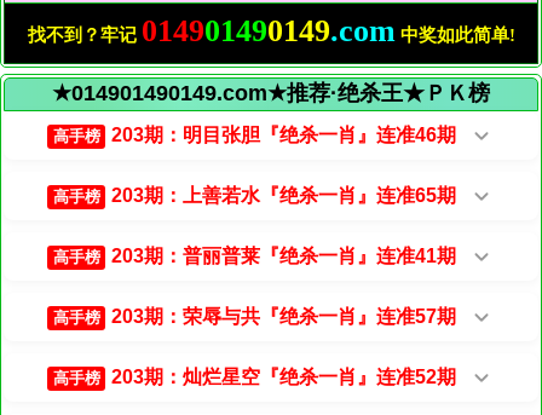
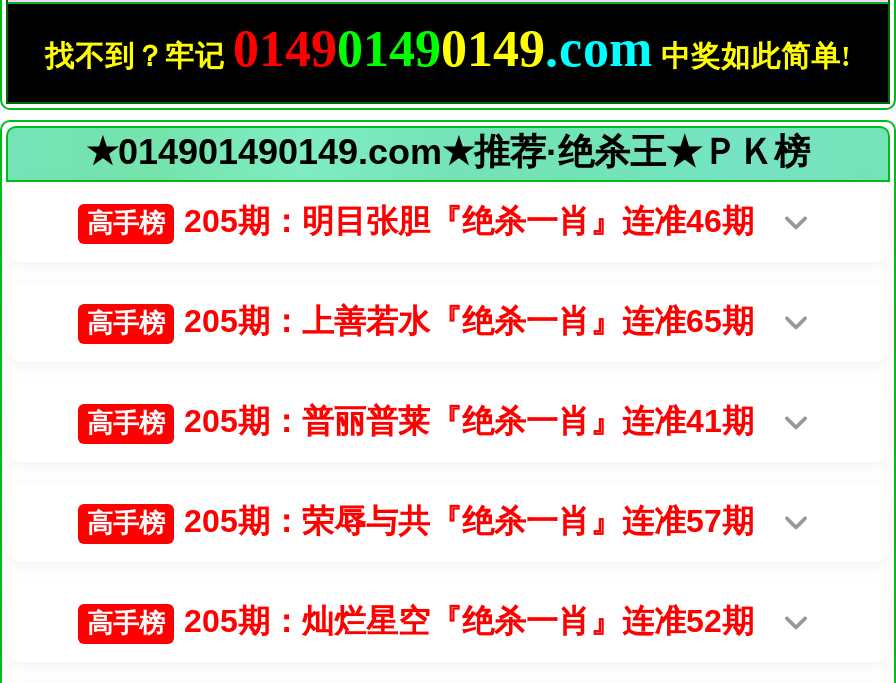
- 203期：明目张胆『绝杀一肖』连准46期
+ 205期：明目张胆『绝杀一肖』连准46期

- 203期：上善若水『绝杀一肖』连准65期
+ 205期：上善若水『绝杀一肖』连准65期

- 203期：普丽普莱『绝杀一肖』连准41期
+ 205期：普丽普莱『绝杀一肖』连准41期

- 203期：荣辱与共『绝杀一肖』连准57期
+ 205期：荣辱与共『绝杀一肖』连准57期

- 203期：灿烂星空『绝杀一肖』连准52期
+ 205期：灿烂星空『绝杀一肖』连准52期
